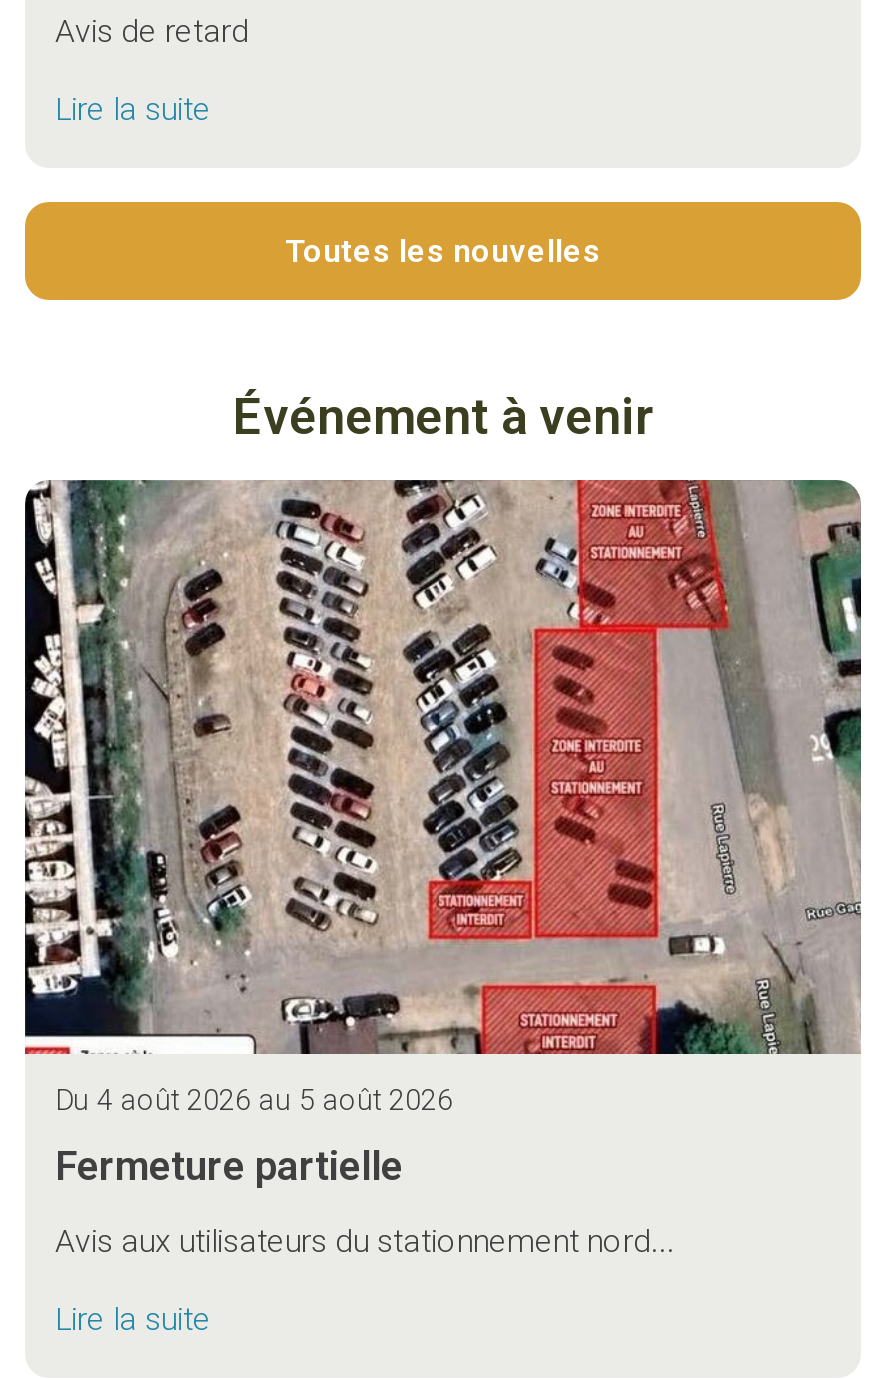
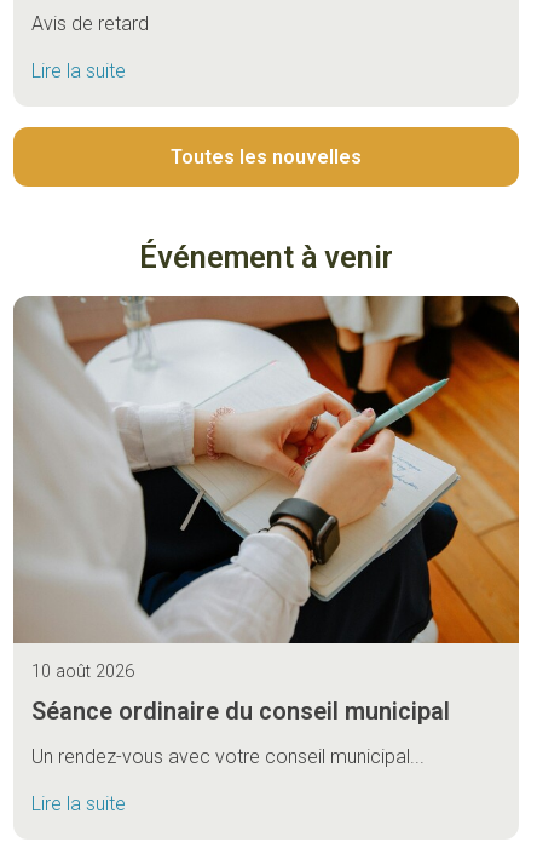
- [image]
- Du 4 août 2026 au 5 août 2026
+ [image]
+ 10 août 2026

- Fermeture partielle
+ Séance ordinaire du conseil municipal

- Avis aux utilisateurs du stationnement nord...
+ Un rendez-vous avec votre conseil municipal...
